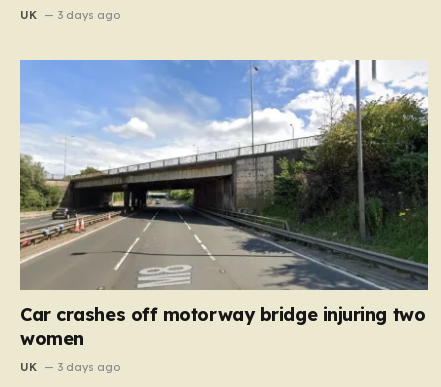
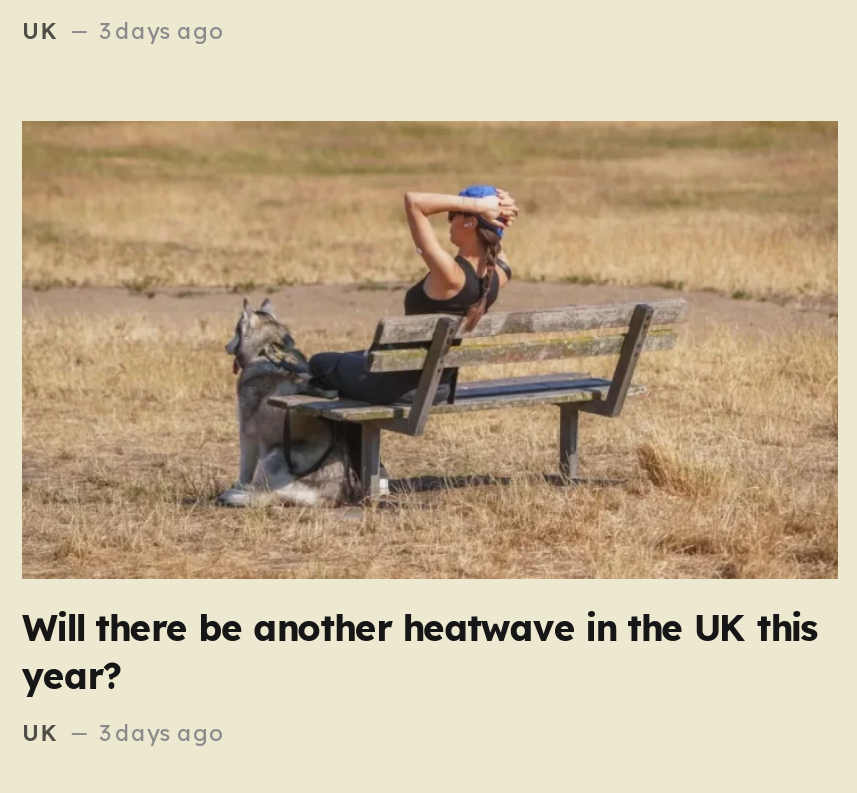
- [image]
- Car crashes off motorway bridge injuring two
- women
+ [image]
+ Will there be another heatwave in the UK this
+ year?
